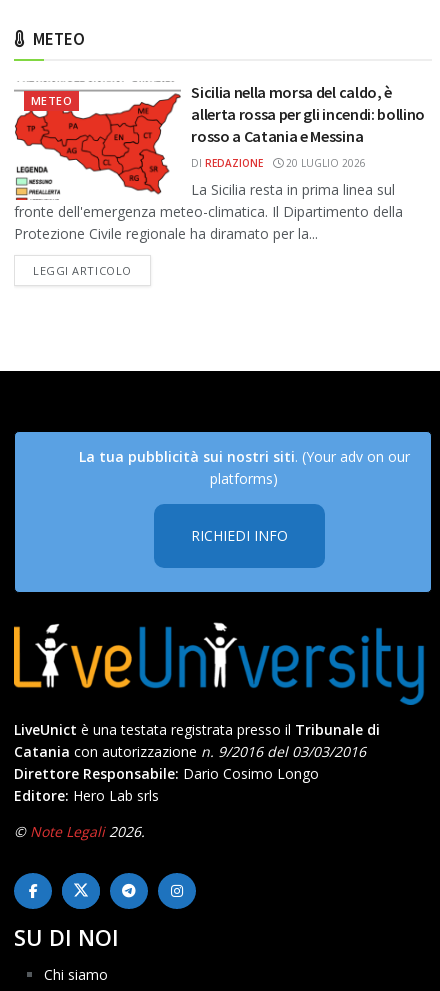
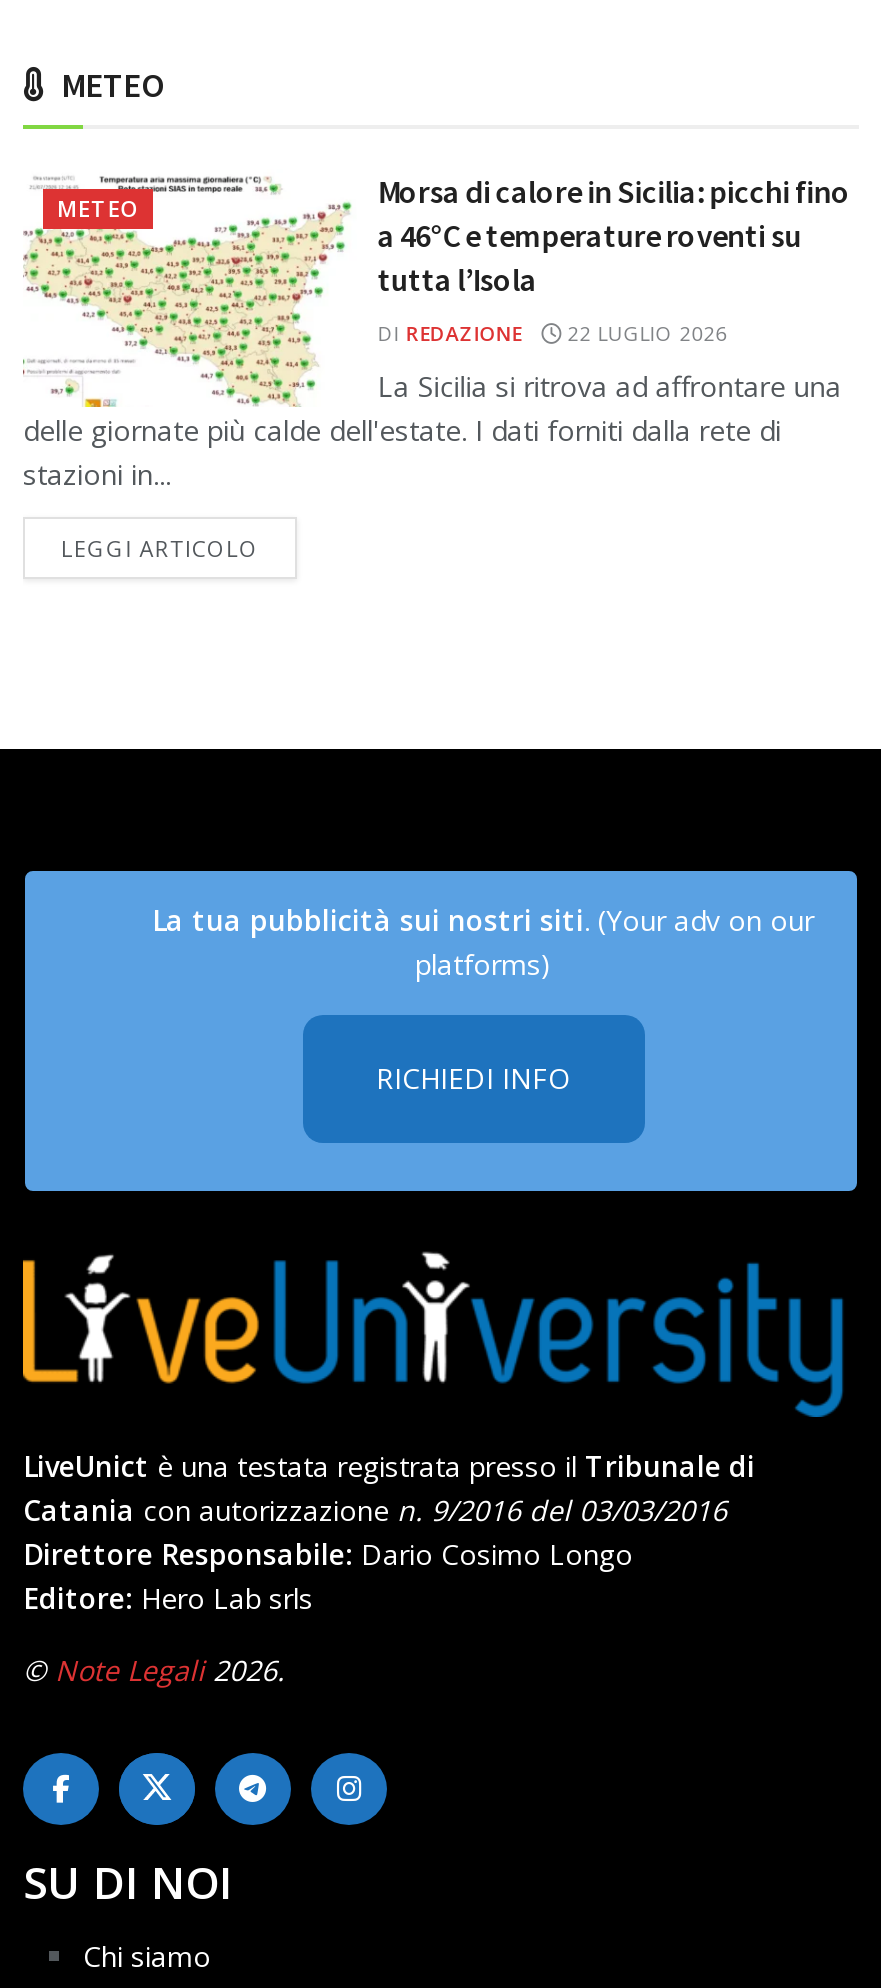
- [image]
- La Sicilia resta in prima linea sul
- fronte dell'emergenza meteo-climatica. Il Dipartimento della
- Protezione Civile regionale ha diramato per la...
+ [image]
+ La Sicilia si ritrova ad affrontare una
+ delle giornate più calde dell'estate. I dati forniti dalla rete di
+ stazioni in...

- Sicilia nella morsa del caldo, è
- allerta rossa per gli incendi: bollino
- rosso a Catania e Messina
+ Morsa di calore in Sicilia: picchi fino
+ a 46°C e temperature roventi su
+ tutta l’Isola

- DI REDAZIONE 20 LUGLIO 2026
+ DI REDAZIONE 22 LUGLIO 2026
